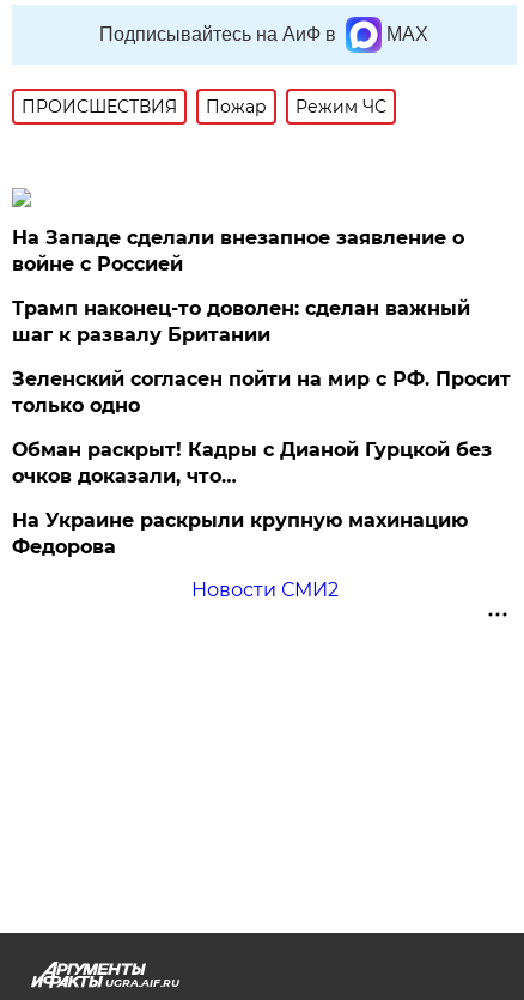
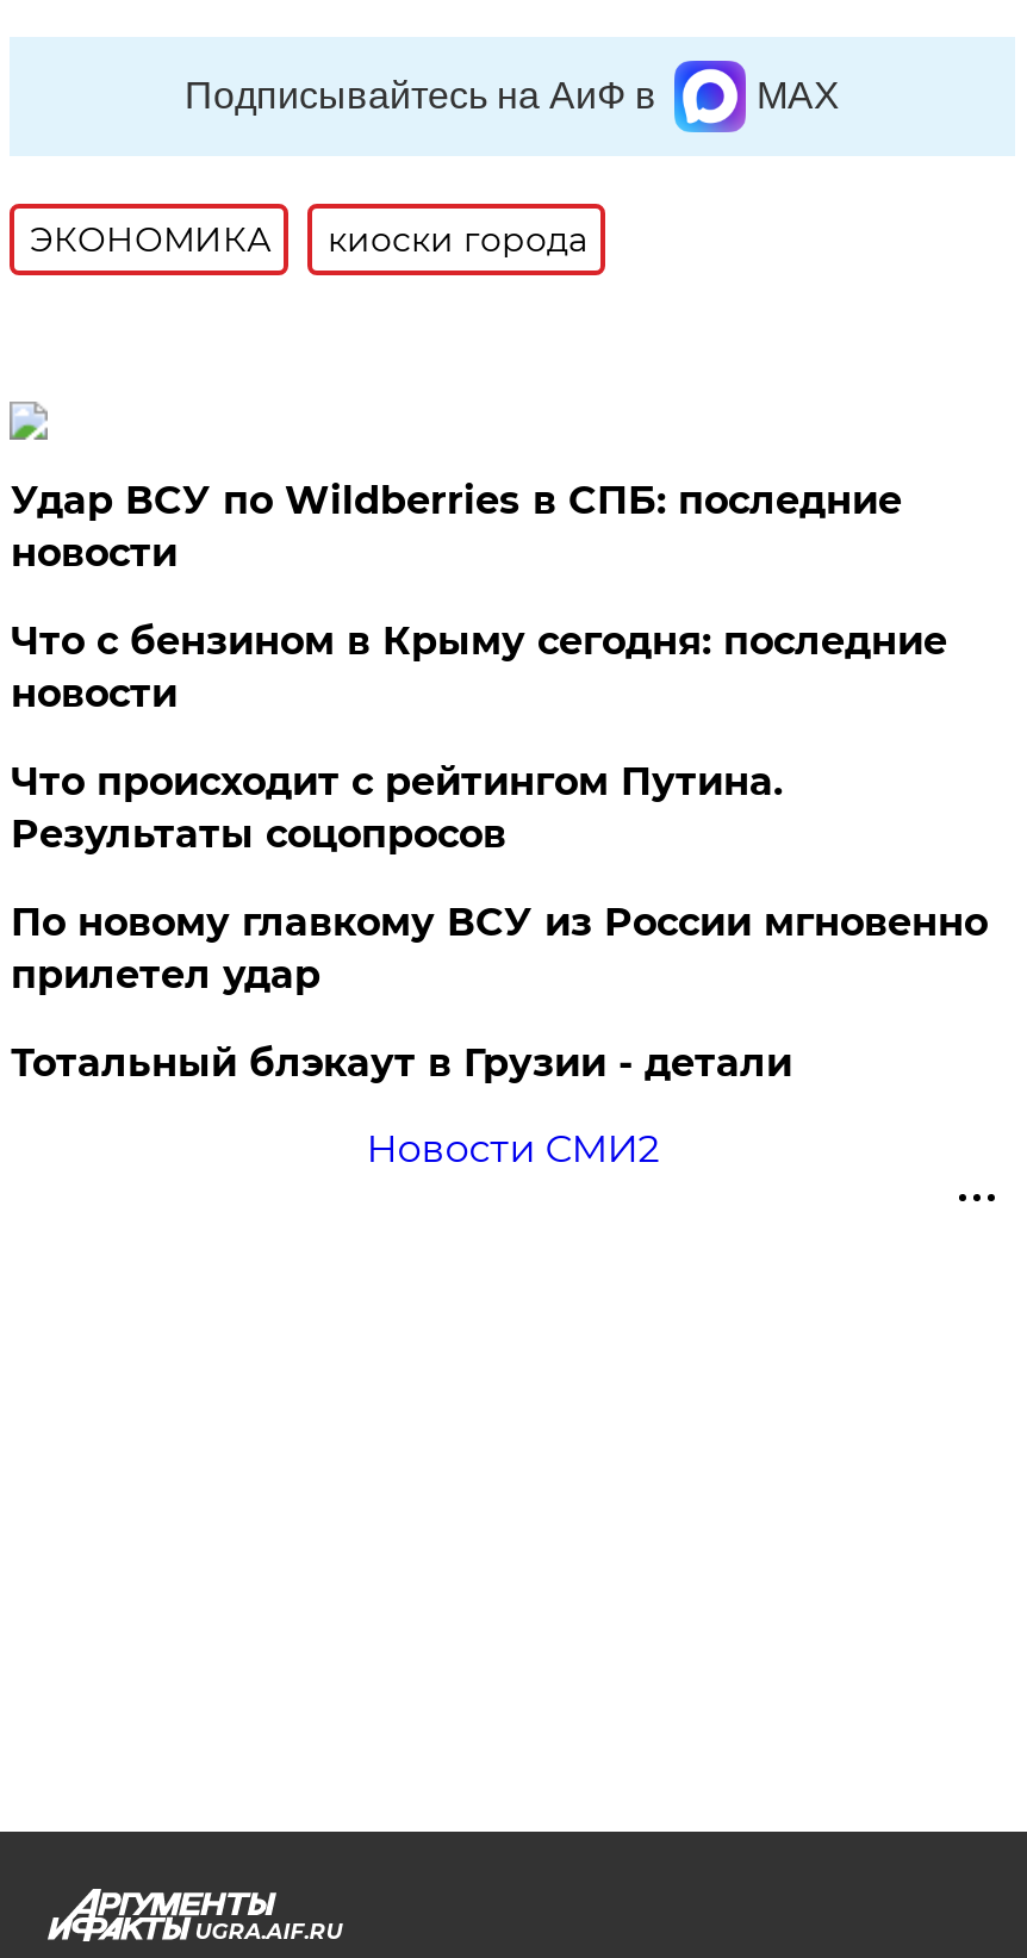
- ПРОИСШЕСТВИЯ
- Пожар
- Режим ЧС
+ ЭКОНОМИКА
+ киоски города

- На Западе сделали внезапное заявление о
- войне с Россией
+ Удар ВСУ по Wildberries в СПБ: последние
+ новости

- Трамп наконец-то доволен: сделан важный
- шаг к развалу Британии
+ Что с бензином в Крыму сегодня: последние
+ новости

- Зеленский согласен пойти на мир с РФ. Просит
- только одно
+ Что происходит с рейтингом Путина.
+ Результаты соцопросов

- Обман раскрыт! Кадры с Дианой Гурцкой без
- очков доказали, что…
+ По новому главкому ВСУ из России мгновенно
+ прилетел удар

- На Украине раскрыли крупную махинацию
- Федорова
+ Тотальный блэкаут в Грузии - детали
